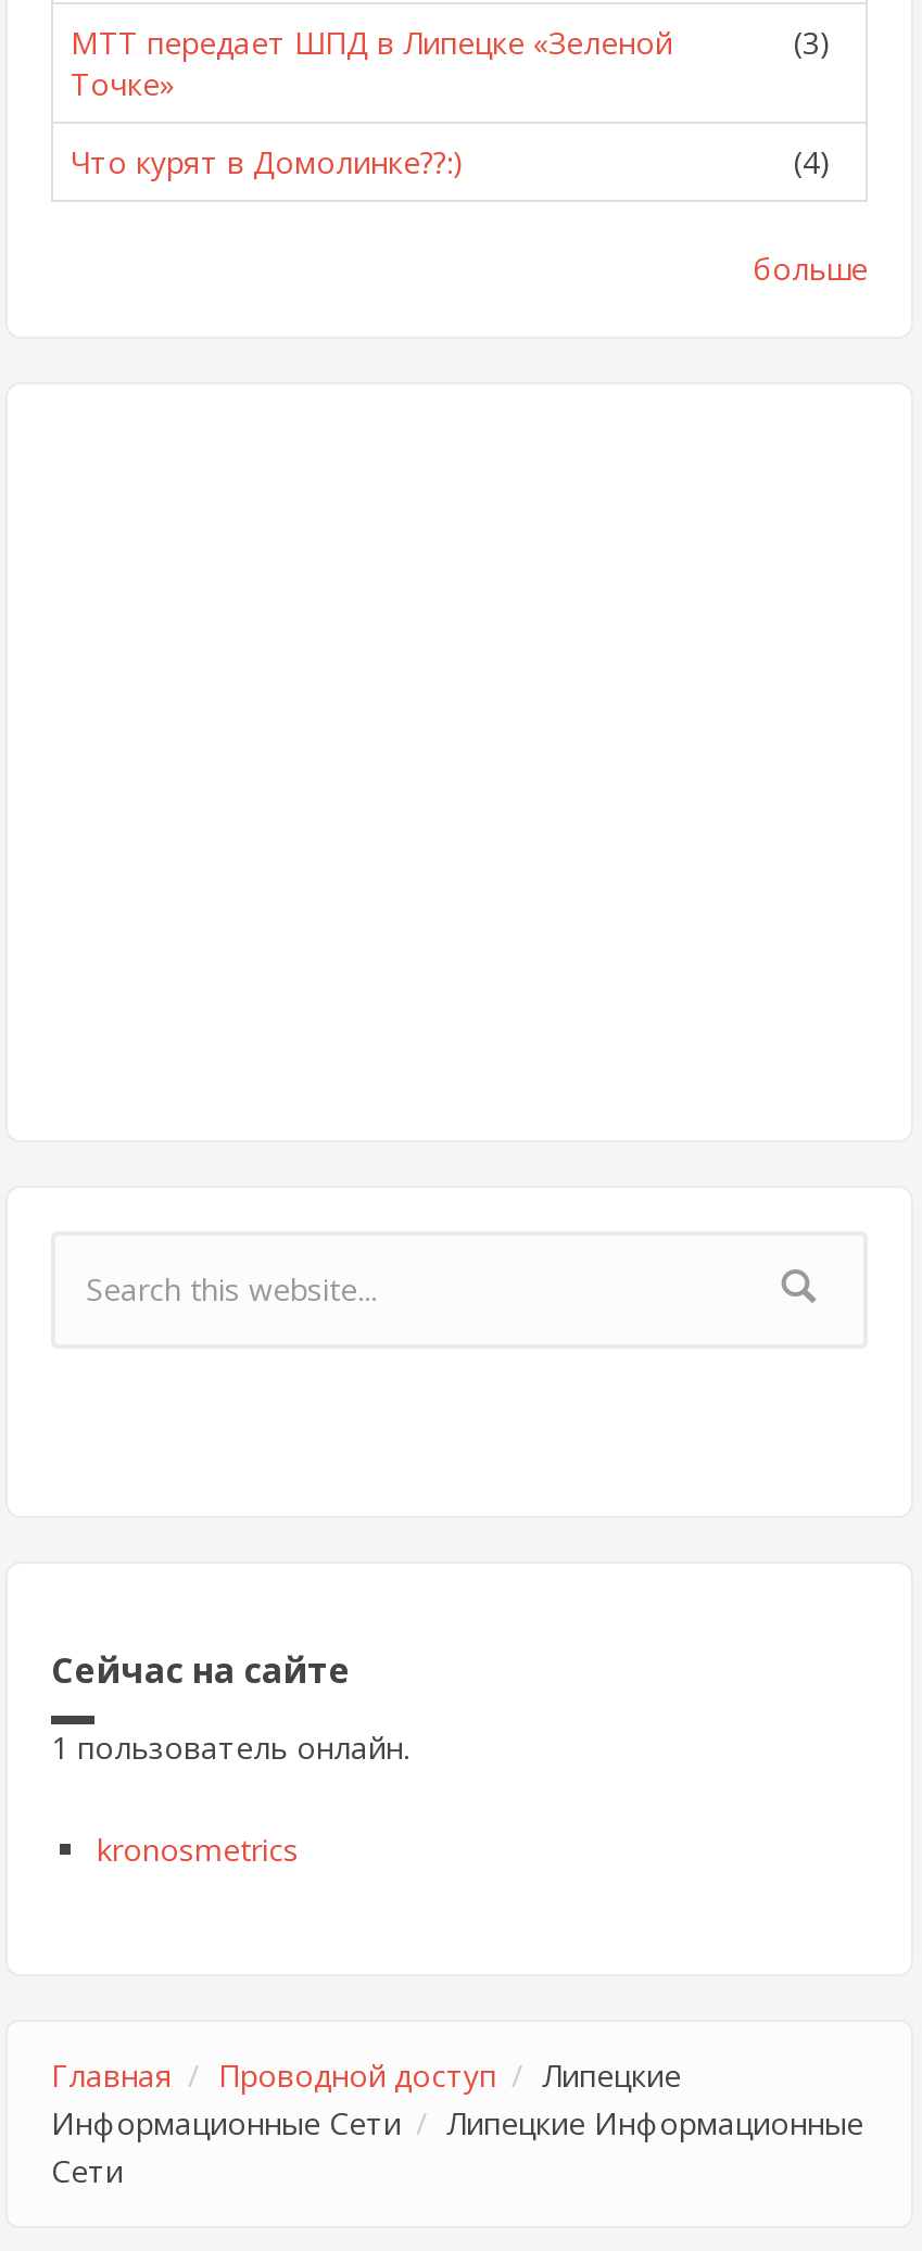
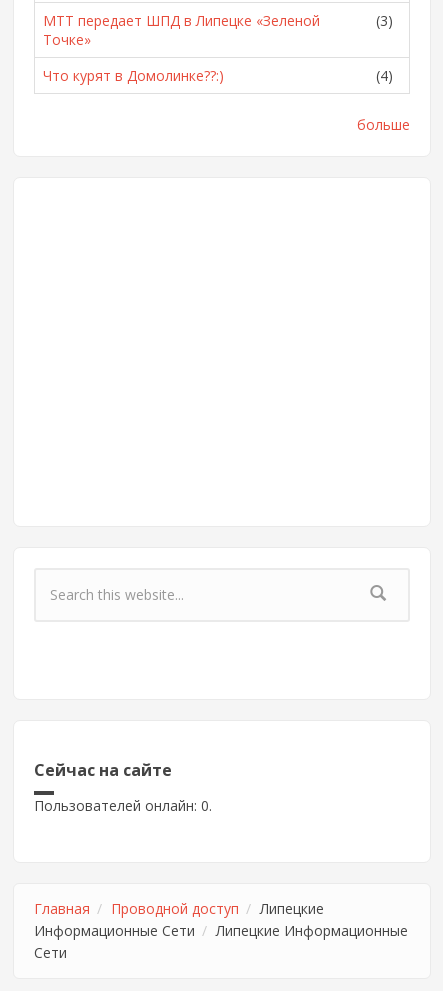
- 1 пользователь онлайн.
- kronosmetrics
+ Пользователей онлайн: 0.
